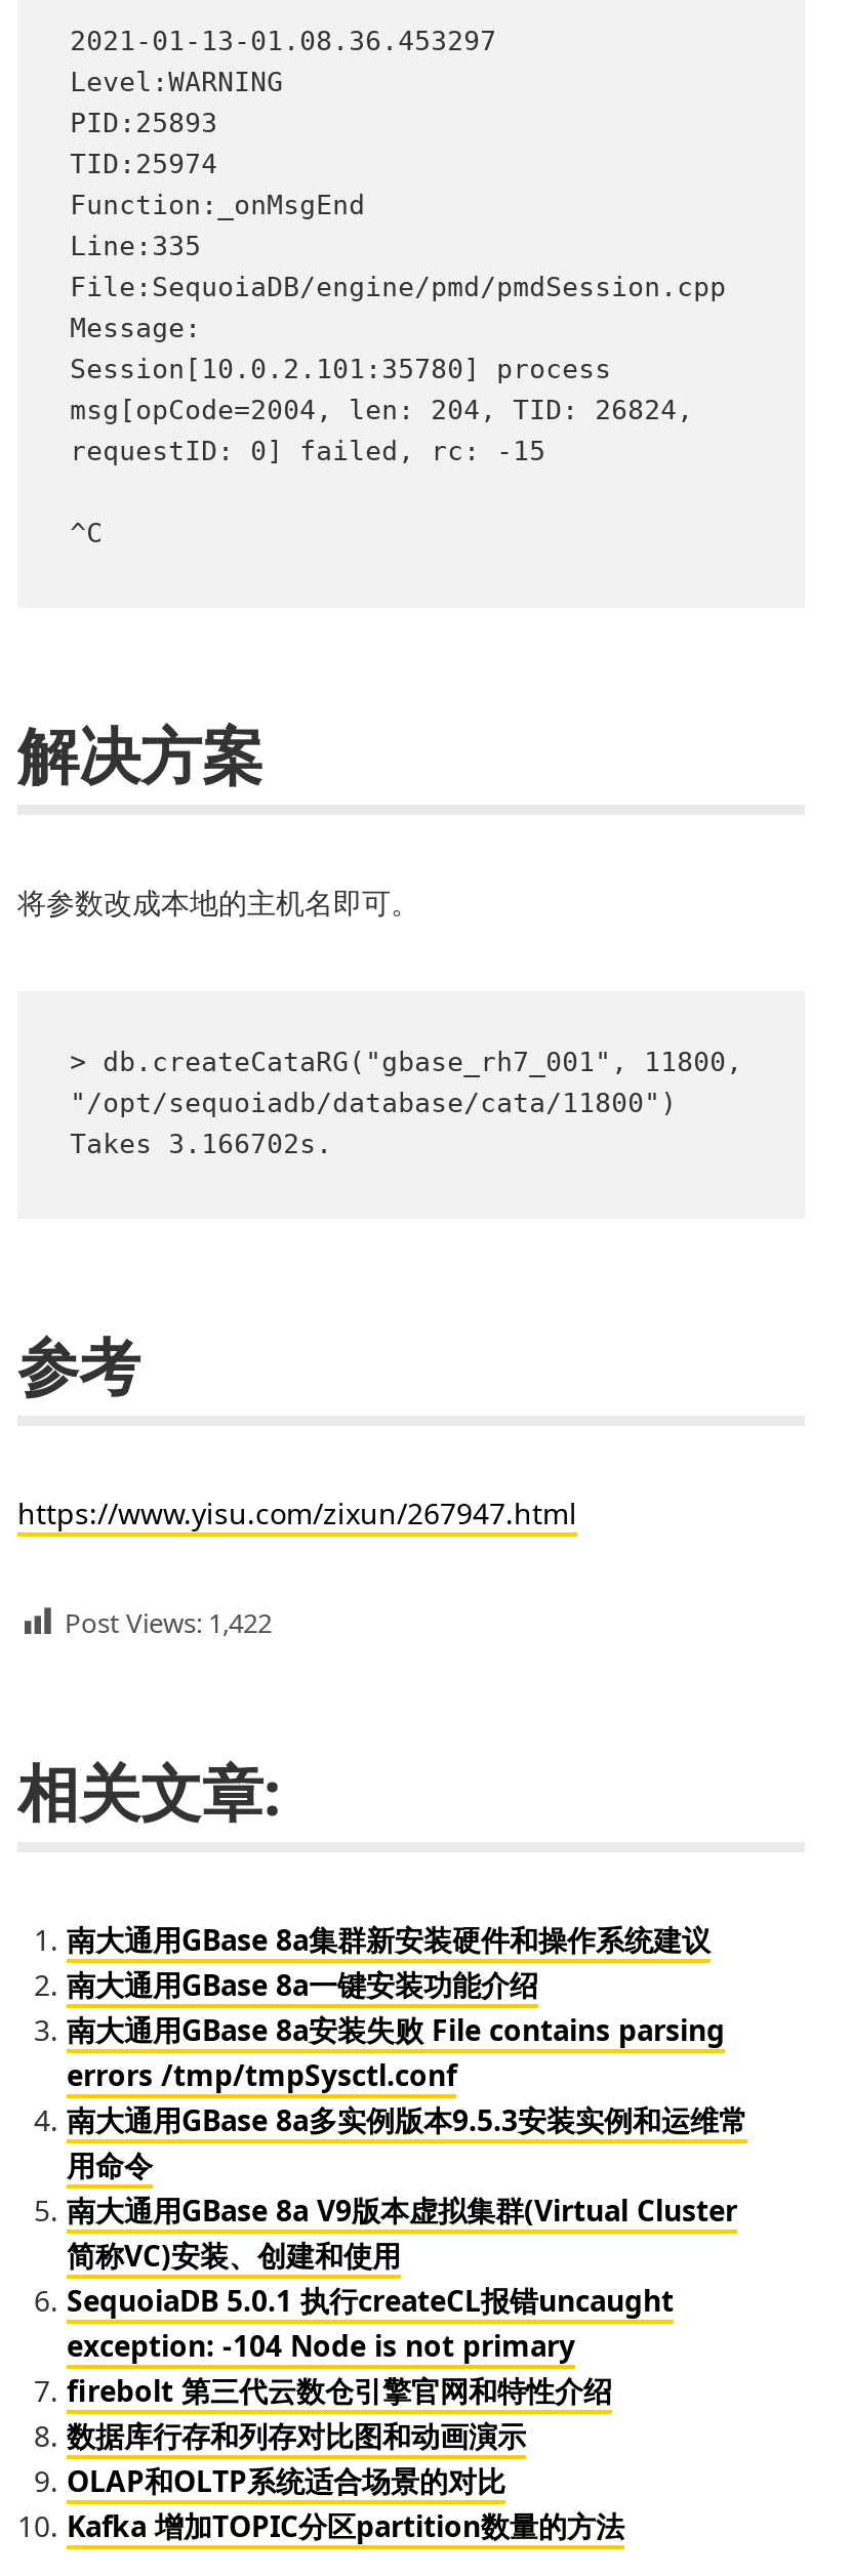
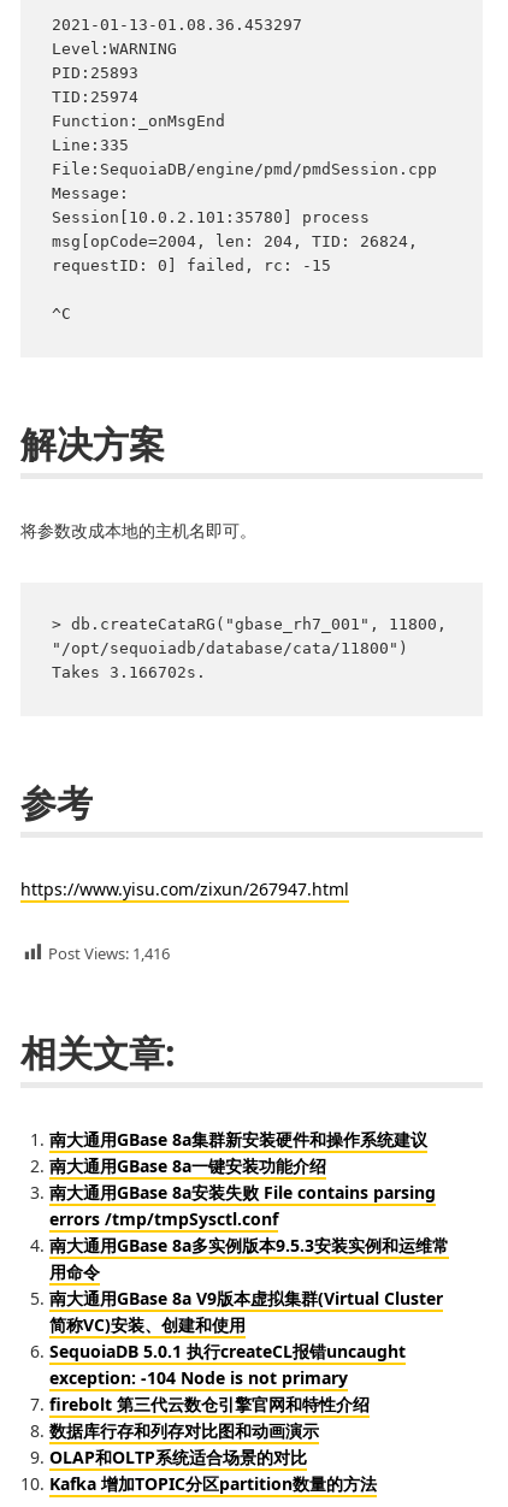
- Post Views: 1,422
+ Post Views: 1,416
